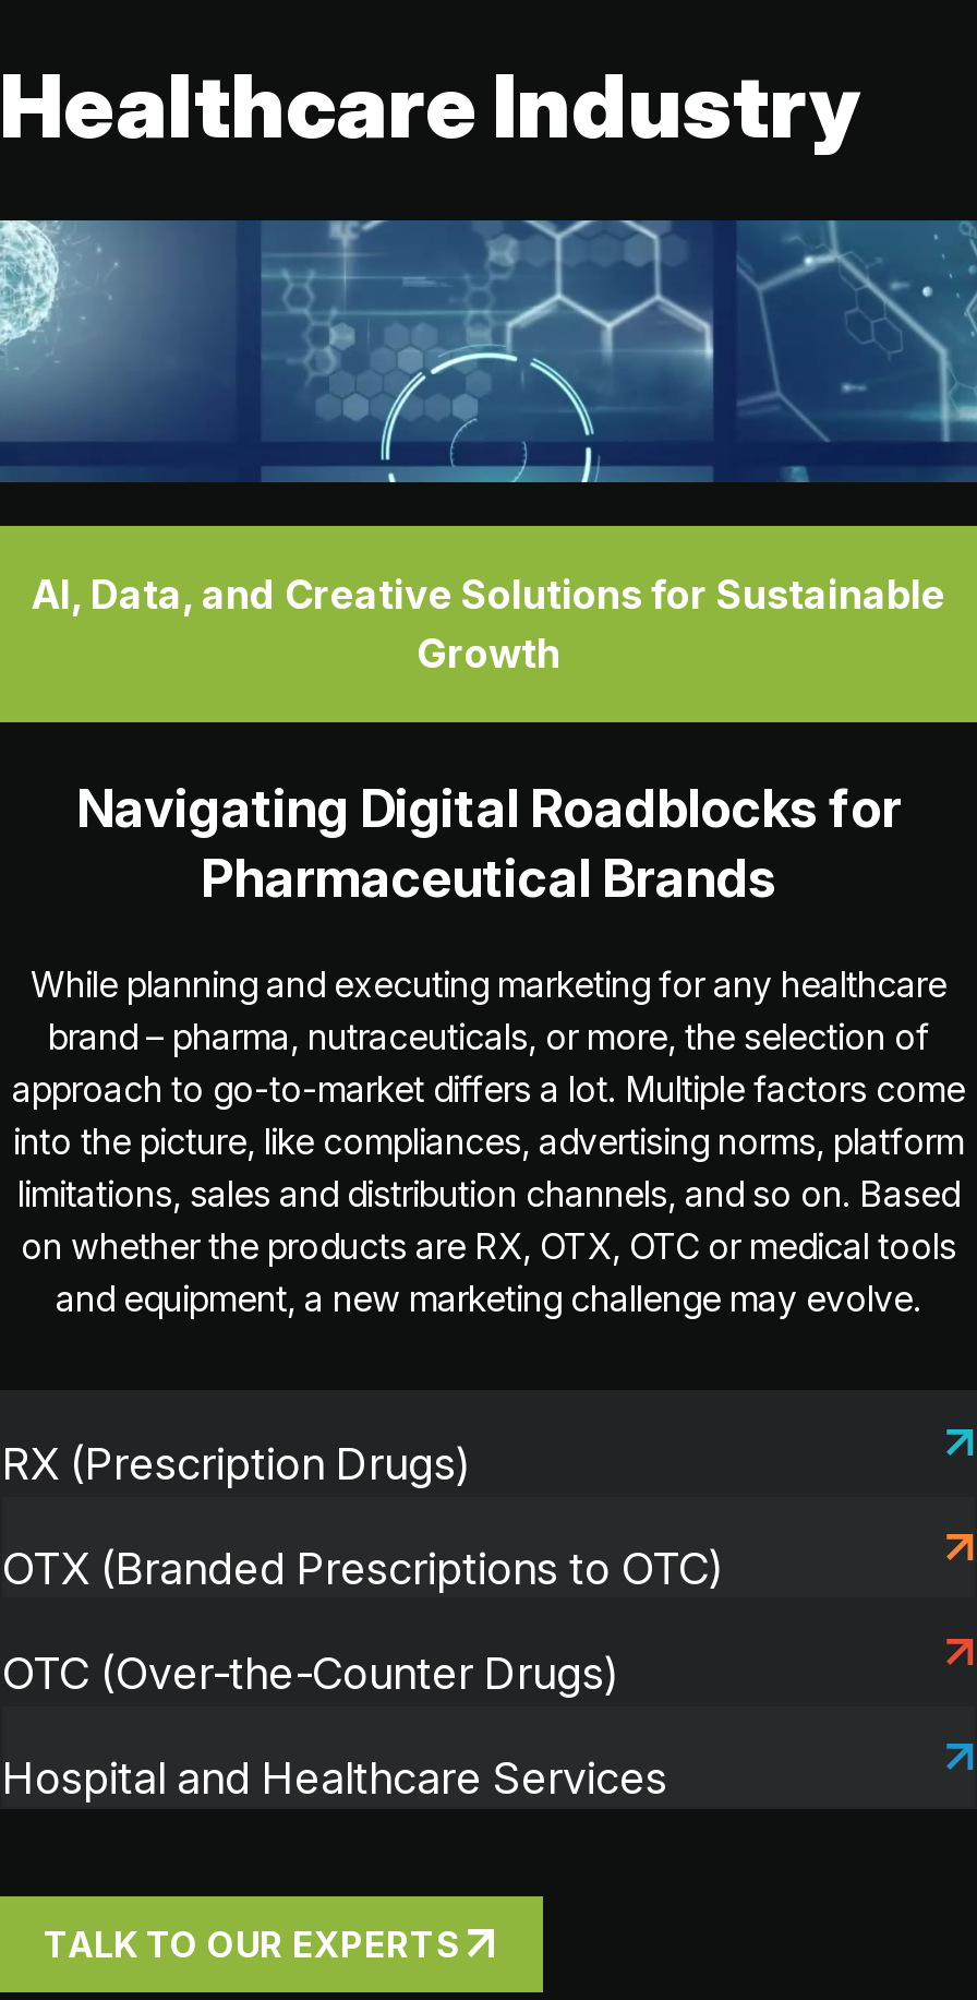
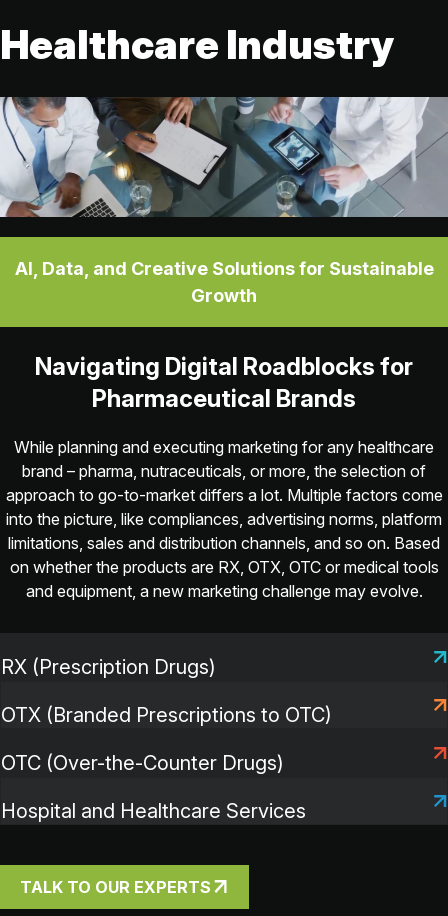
- [image]
+ [image]
